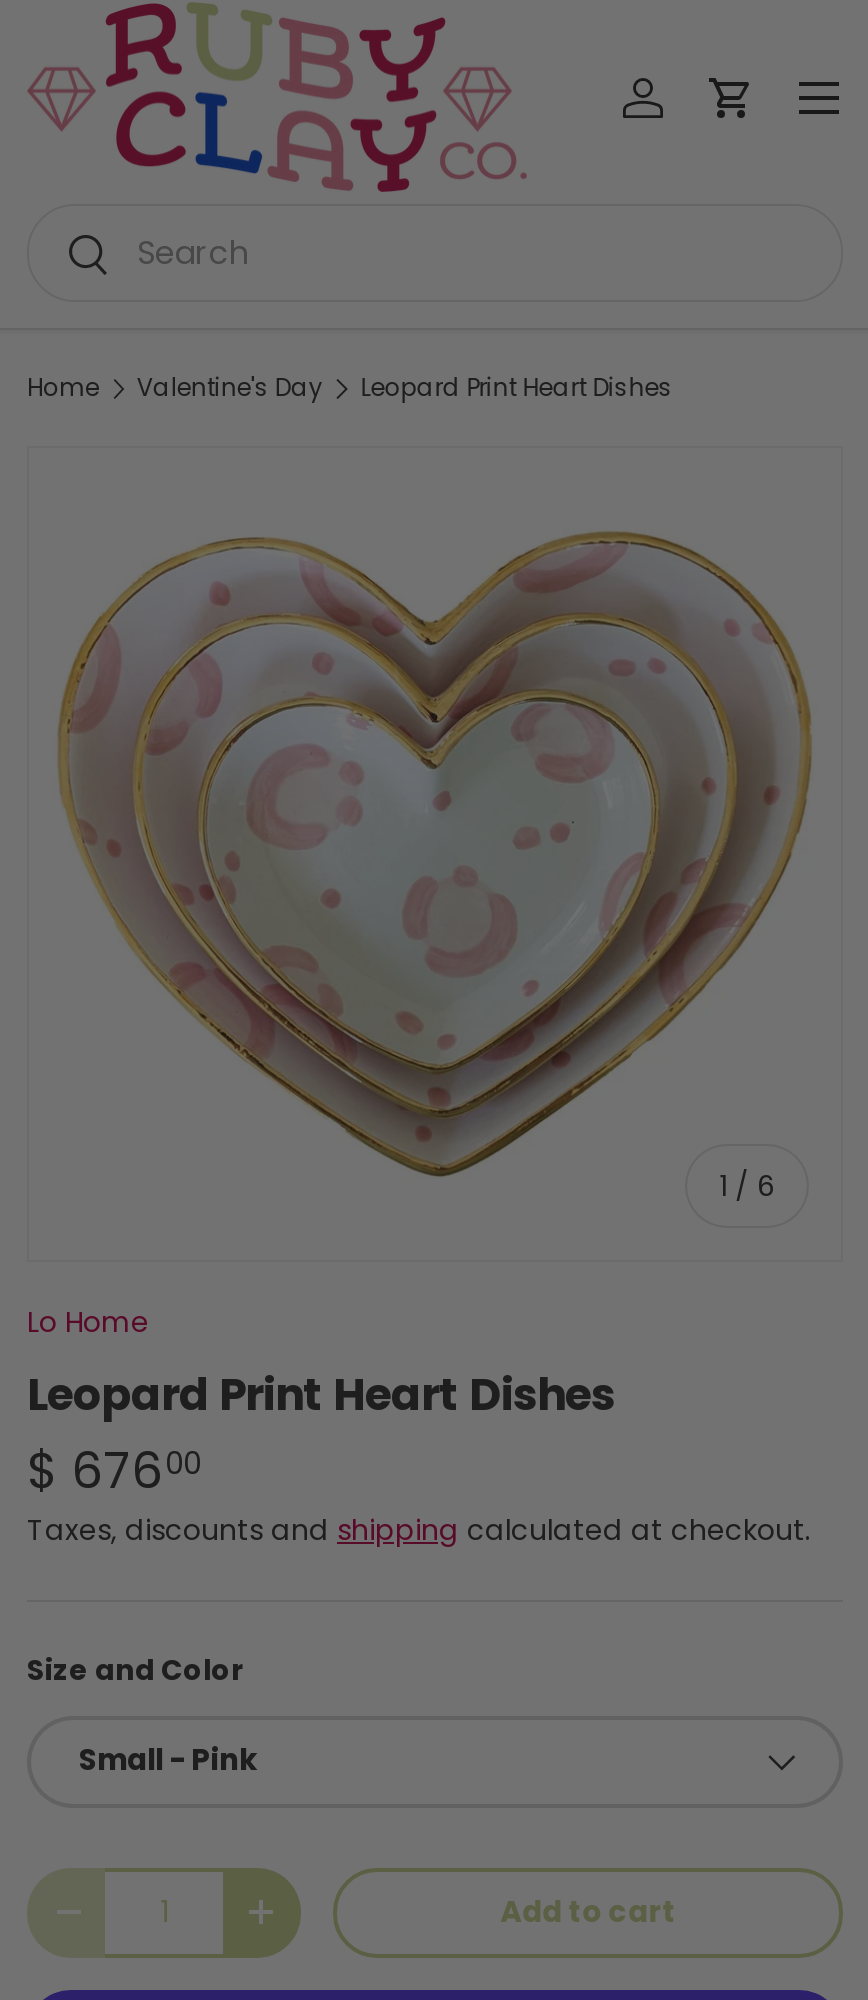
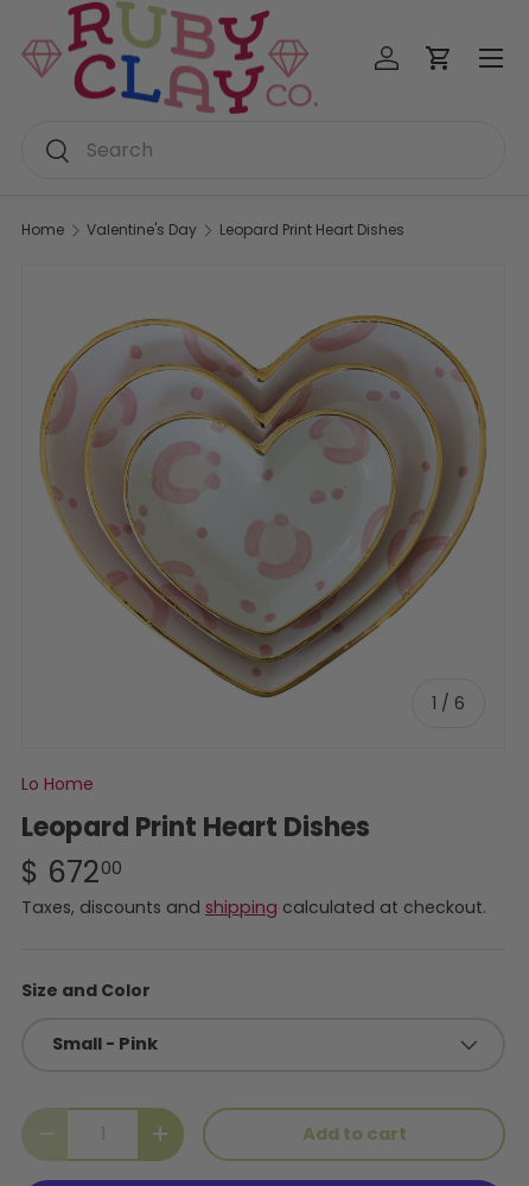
- $ 67600
+ $ 67200
